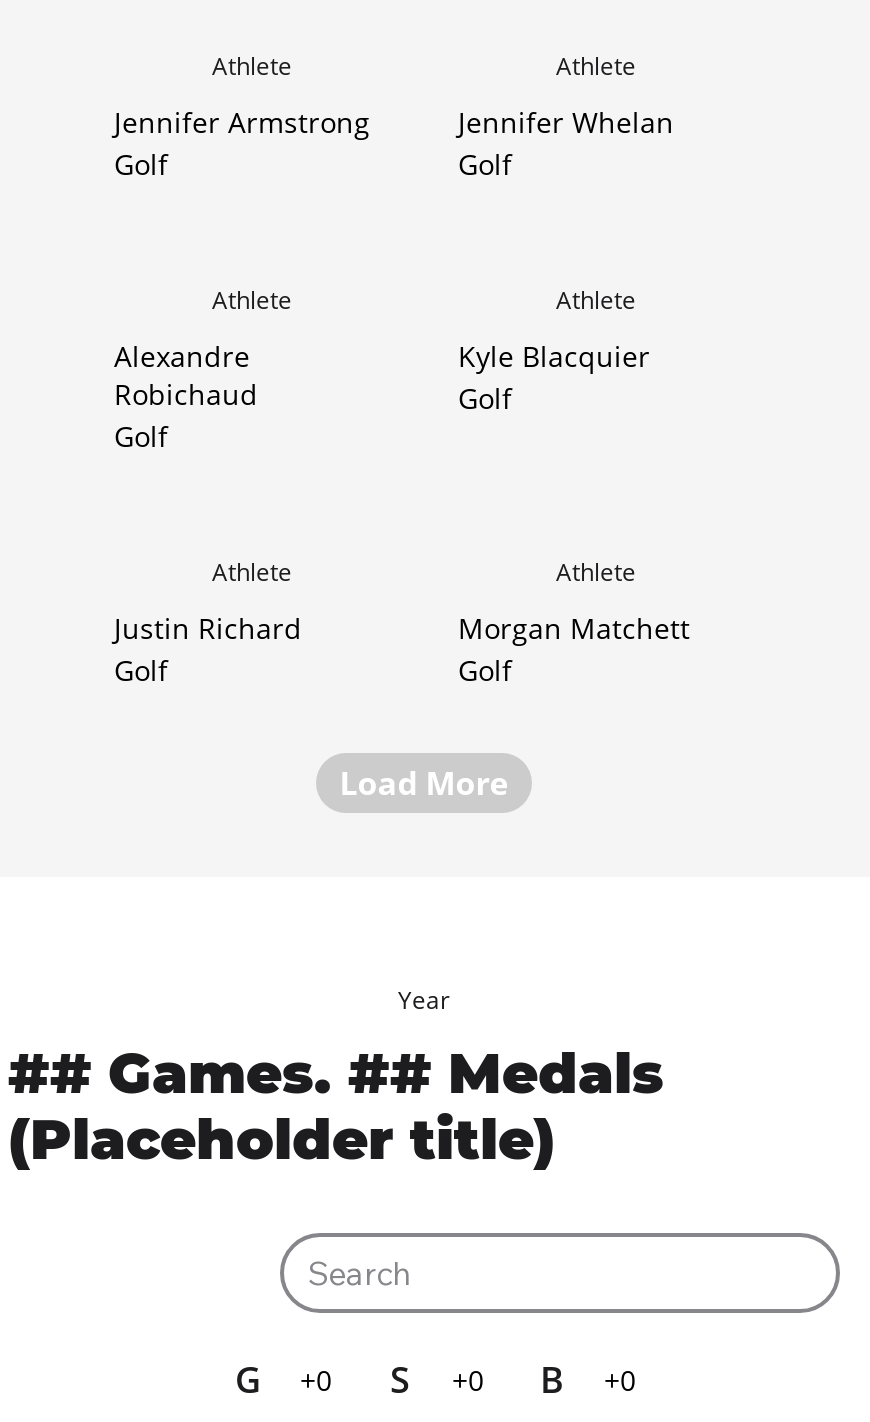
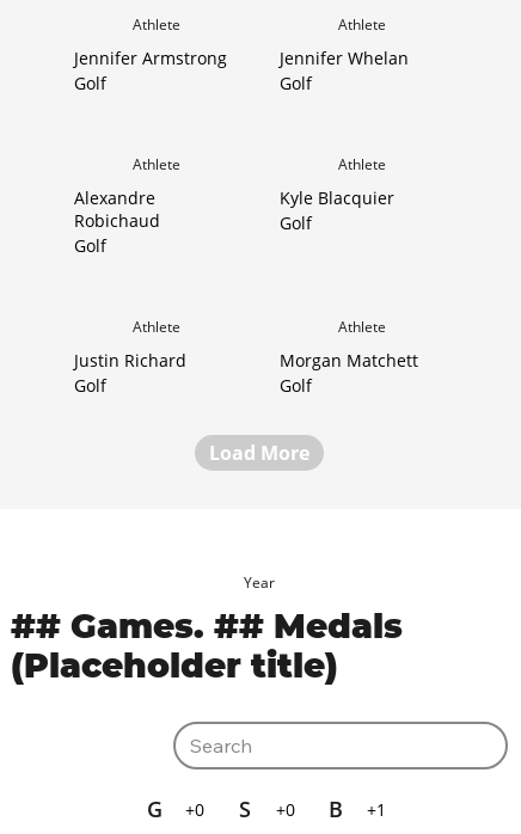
- G +0 S +0 B +0
+ G +0 S +0 B +1
